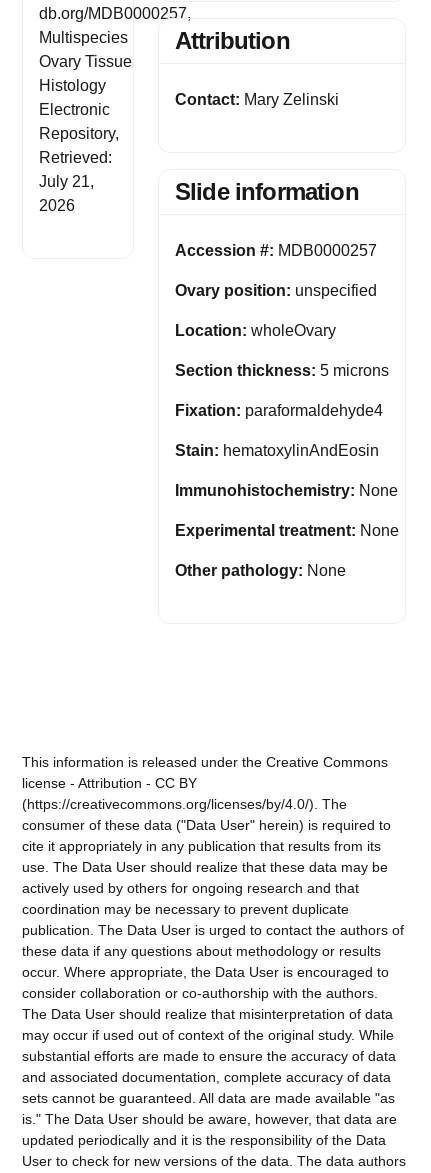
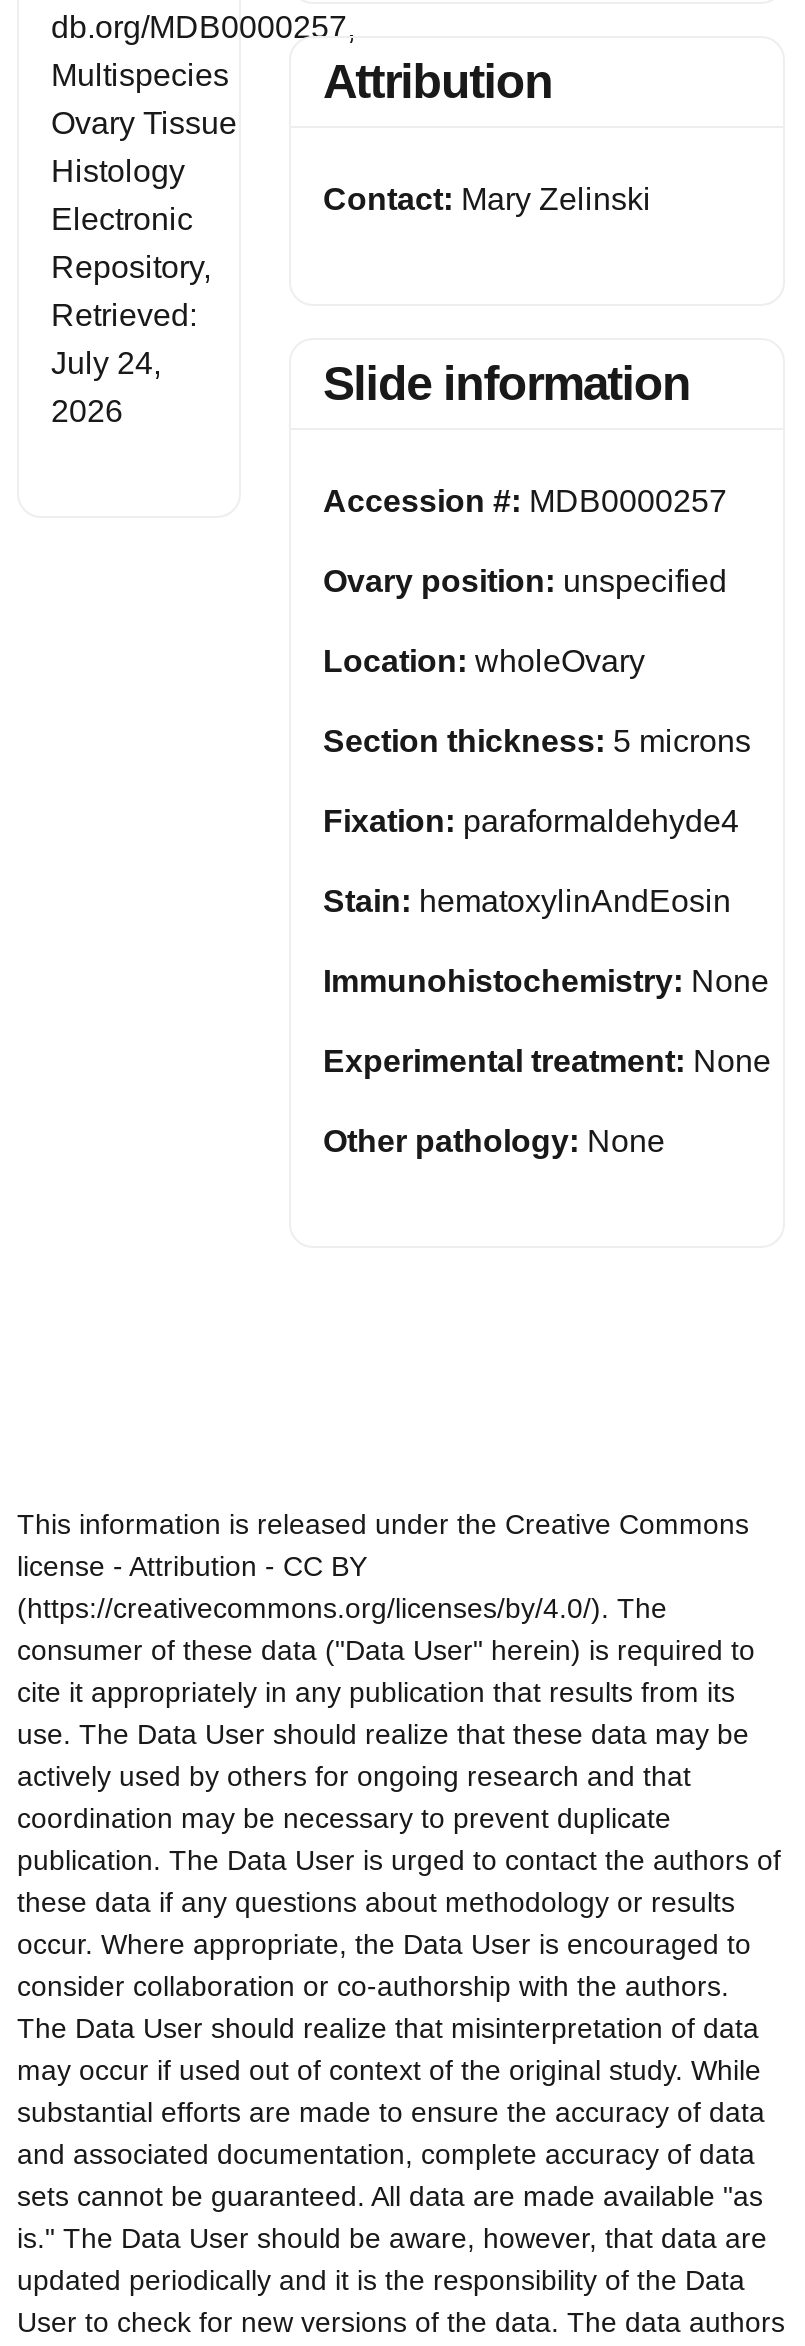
- July 21,
+ July 24,
